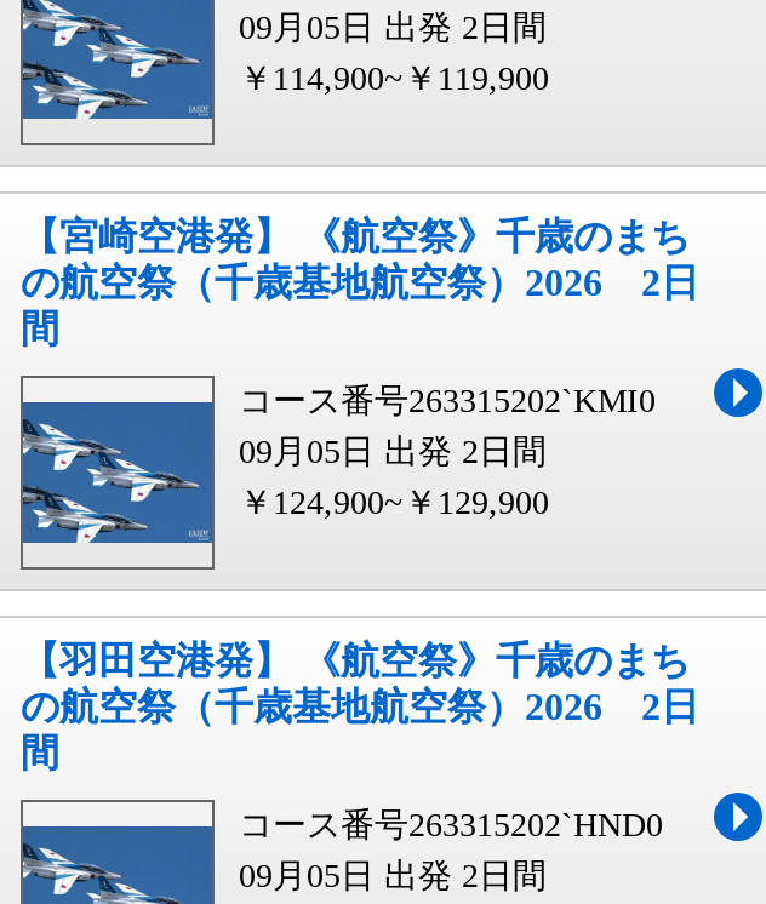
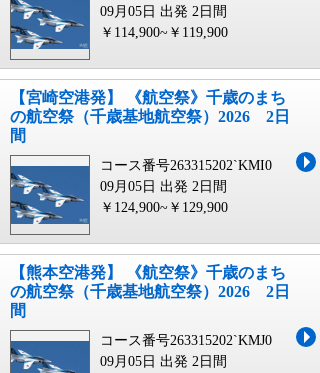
- 【羽田空港発】 《航空祭》千歳のまち
+ 【熊本空港発】 《航空祭》千歳のまち

- コース番号263315202`HND0
+ コース番号263315202`KMJ0
